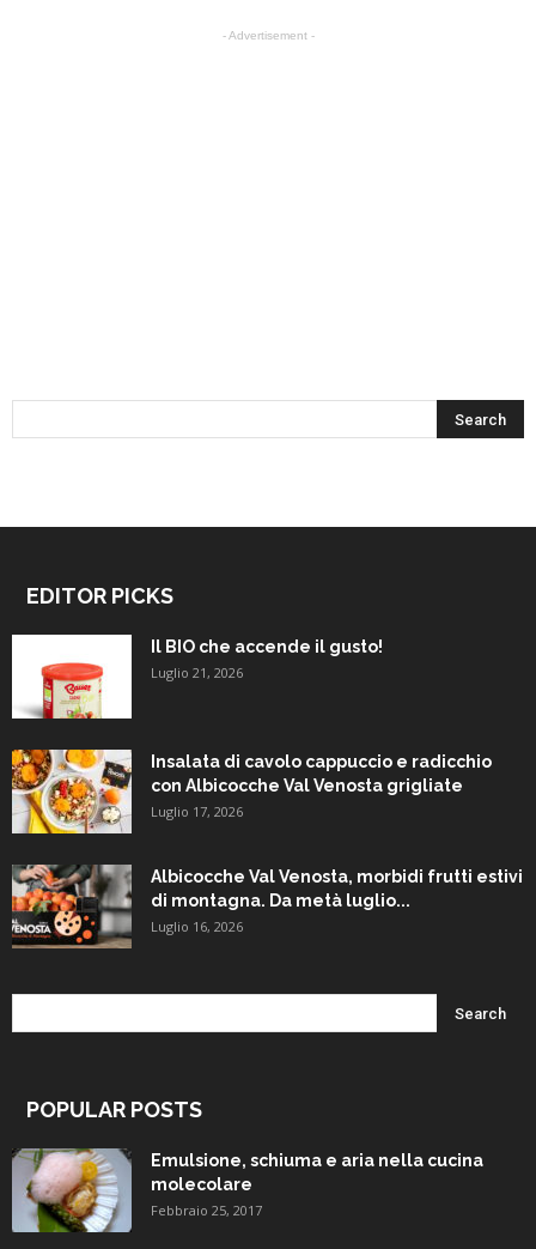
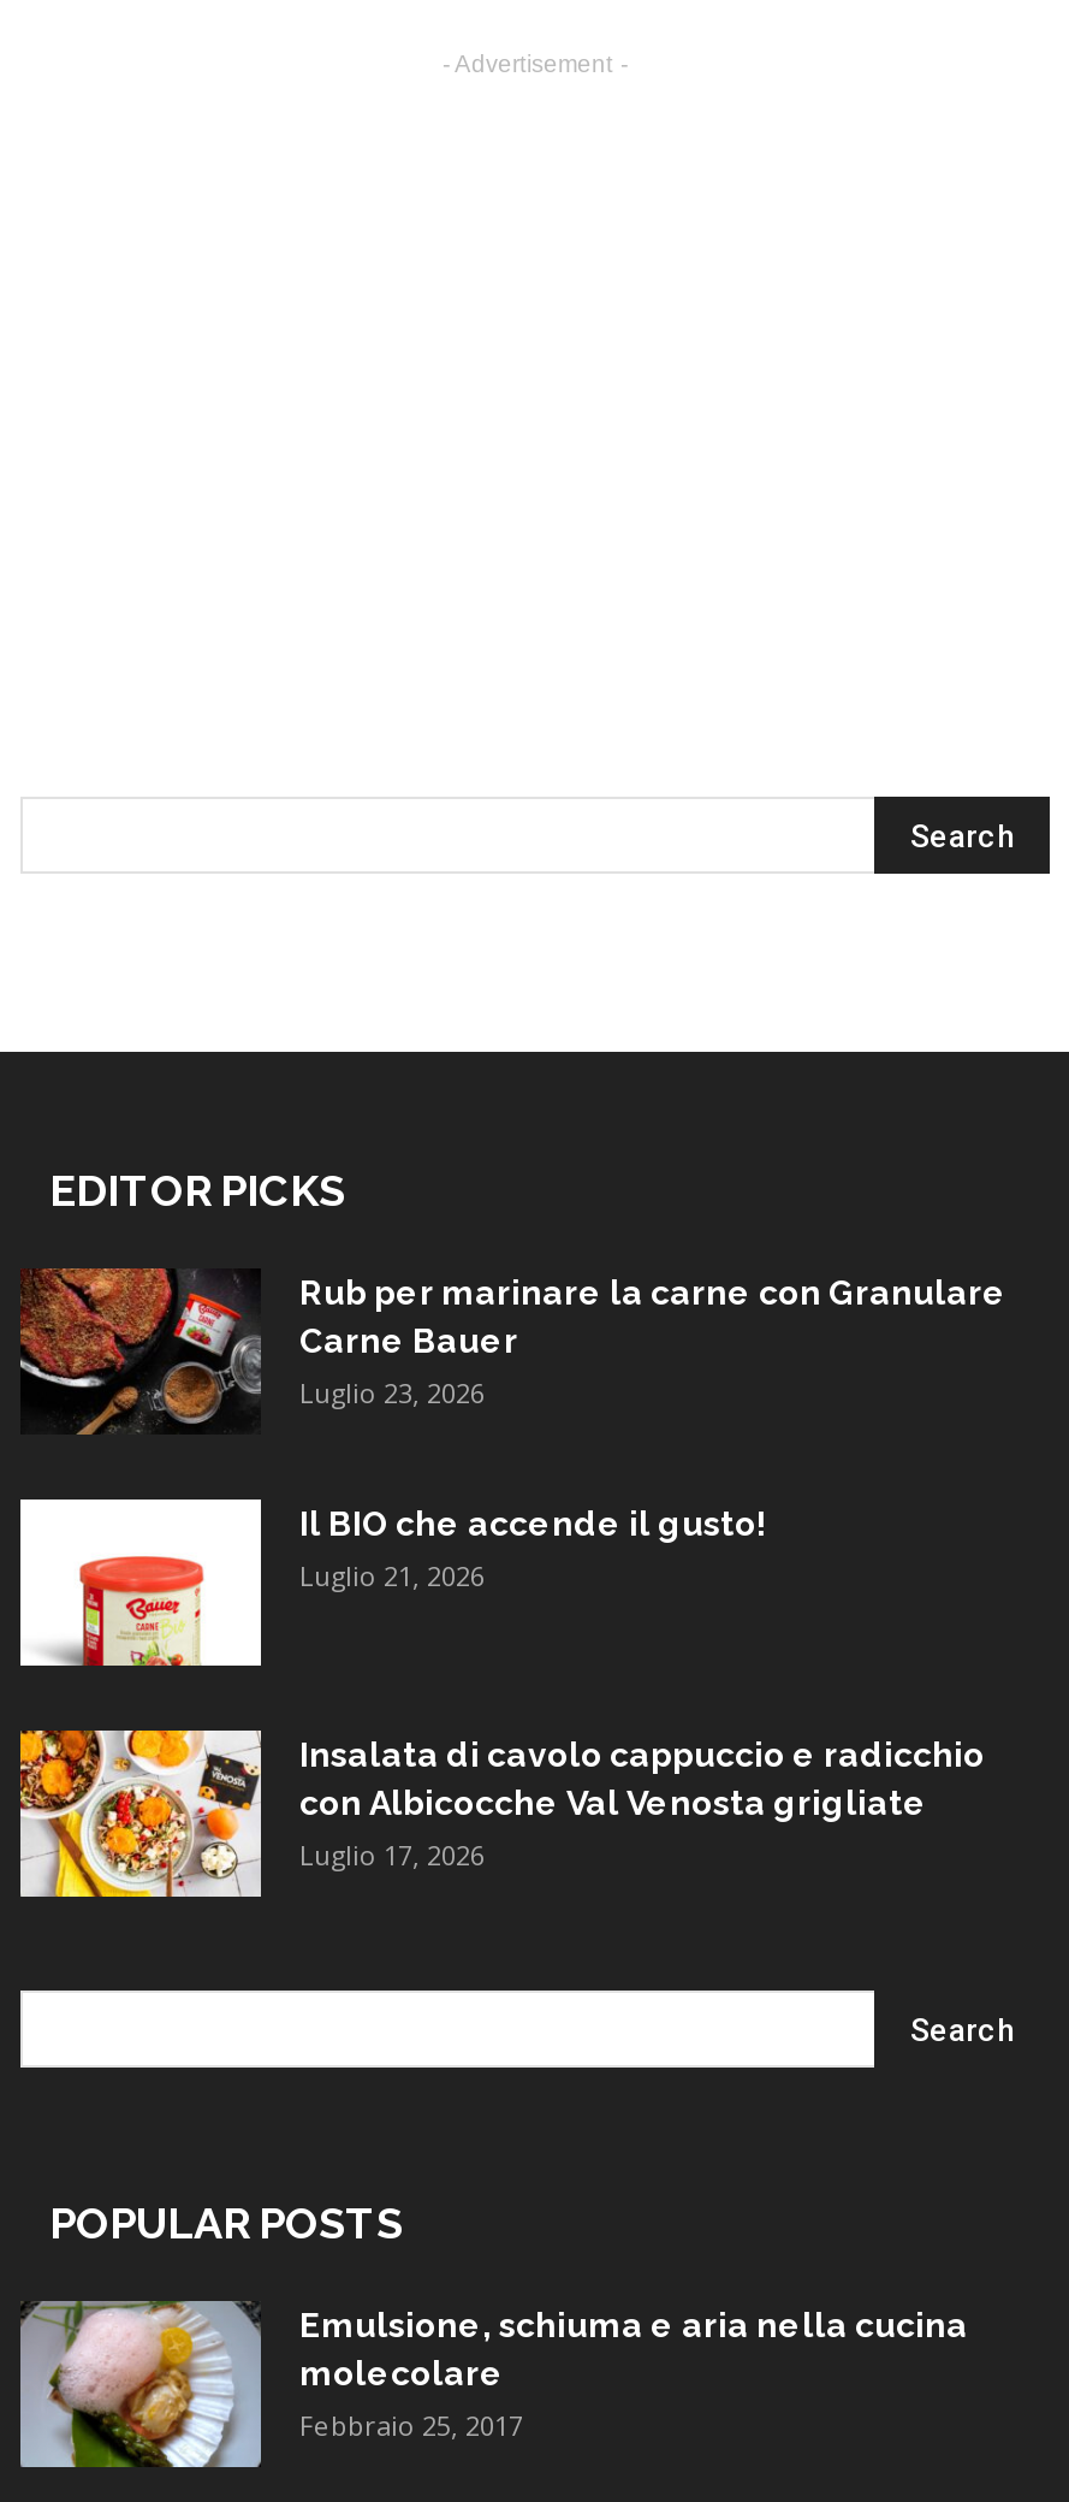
+ [image]
+ Rub per marinare la carne con Granulare
+ Carne Bauer
+ Luglio 23, 2026

moved down: [image] | Il BIO che accende il gusto! | Luglio 21, 2026 | Insalata di cavolo cappuccio e radicchio | con Albicocche Val Venosta grigliate | Luglio 17, 2026

- [image]
- Albicocche Val Venosta, morbidi frutti estivi
- di montagna. Da metà luglio...
- Luglio 16, 2026
